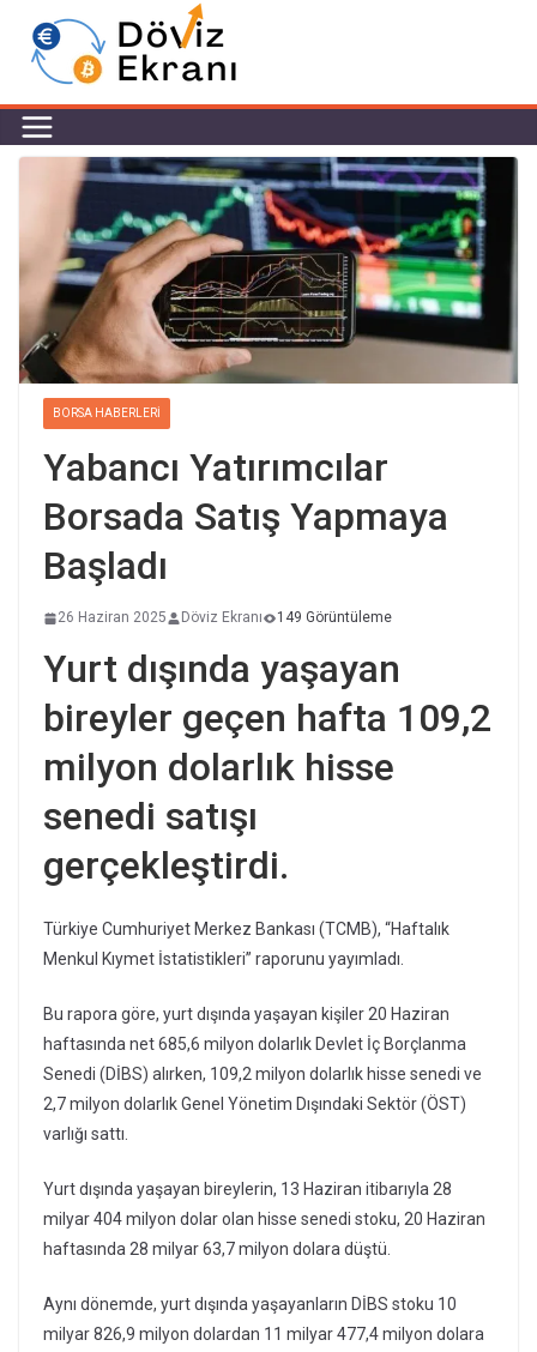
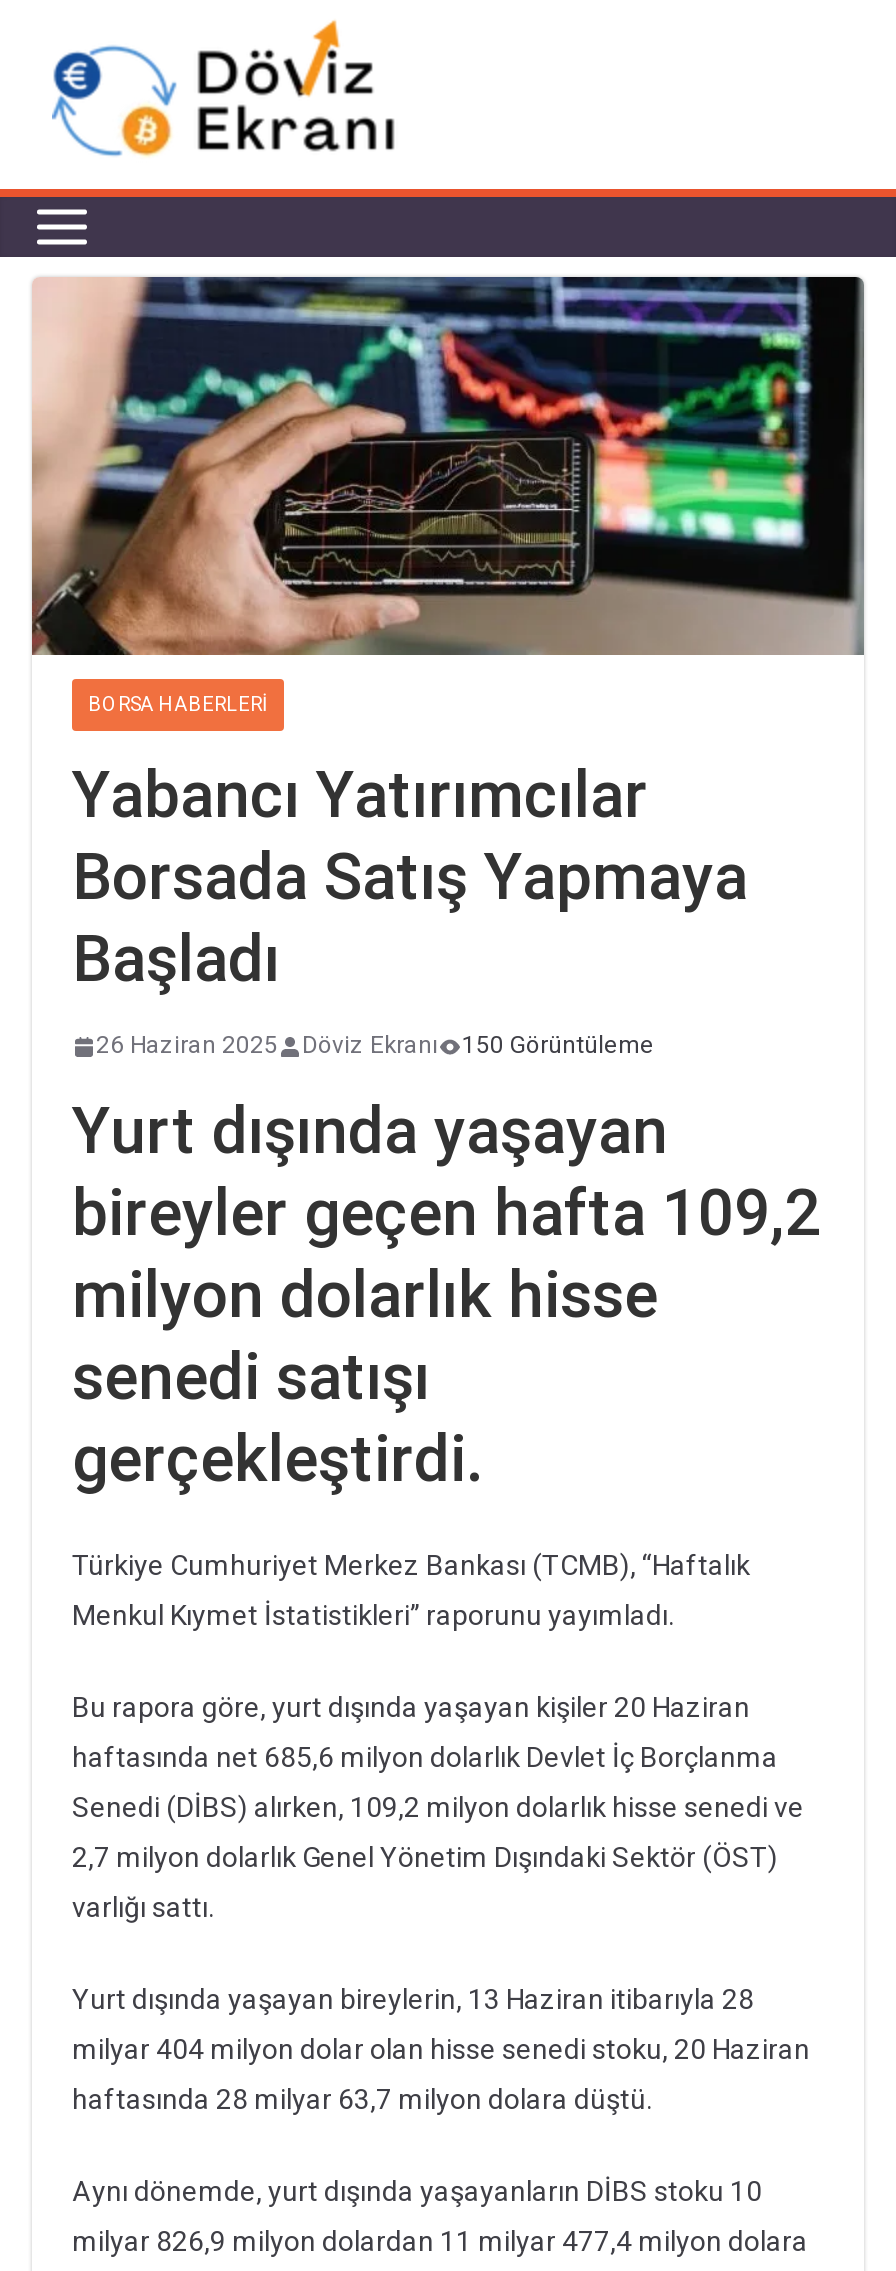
- 26 Haziran 2025 Döviz Ekranı 149 Görüntüleme
+ 26 Haziran 2025 Döviz Ekranı 150 Görüntüleme
